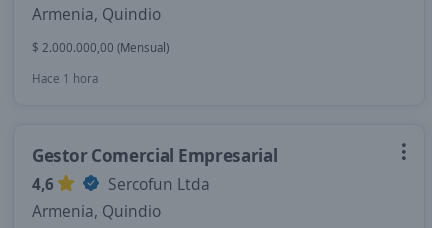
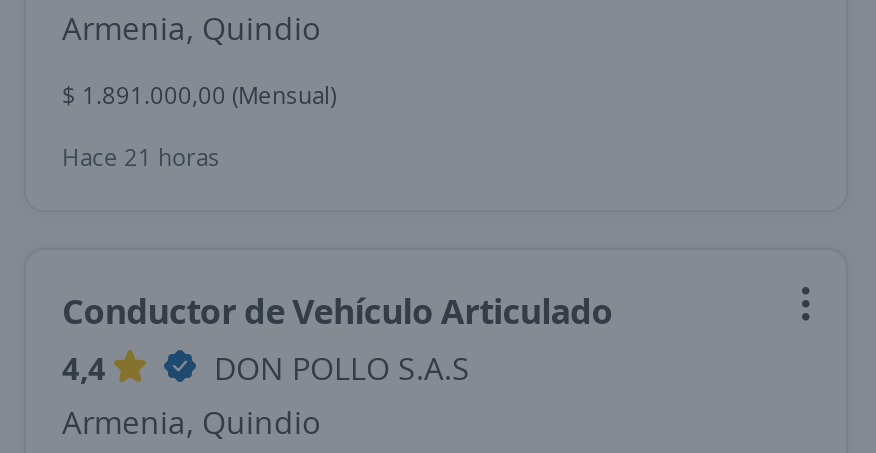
- $ 2.000.000,00 (Mensual)
+ $ 1.891.000,00 (Mensual)

- Hace 1 hora
+ Hace 21 horas

- Gestor Comercial Empresarial
- 4,6
- Sercofun Ltda
+ Conductor de Vehículo Articulado
+ 4,4
+ DON POLLO S.A.S
